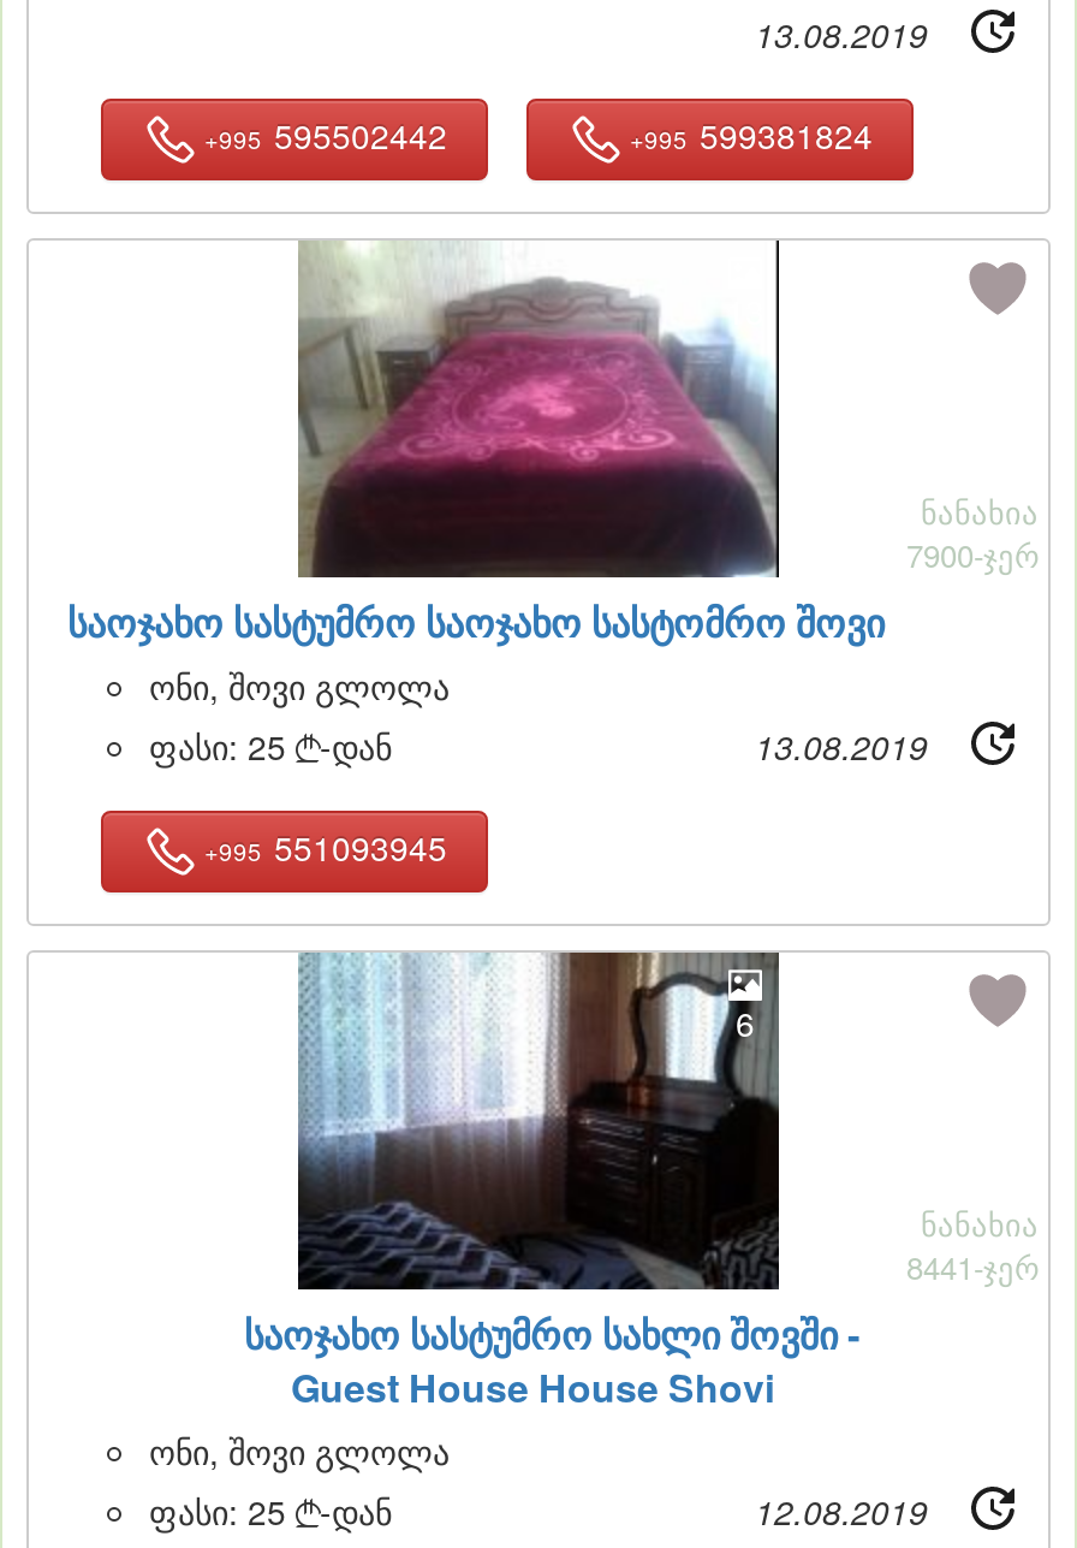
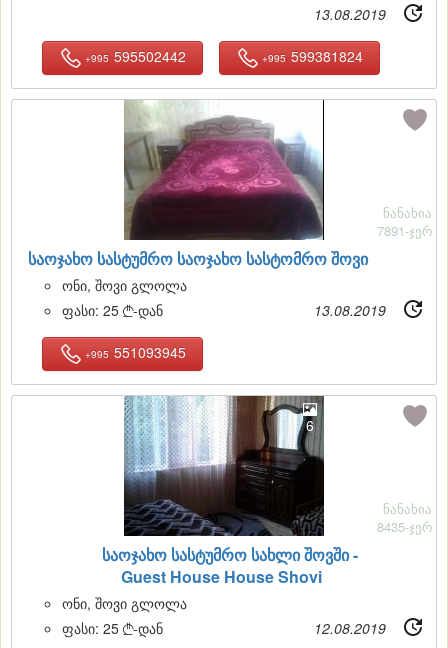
- 7900-ჯერ
+ 7891-ჯერ

- 8441-ჯერ
+ 8435-ჯერ
